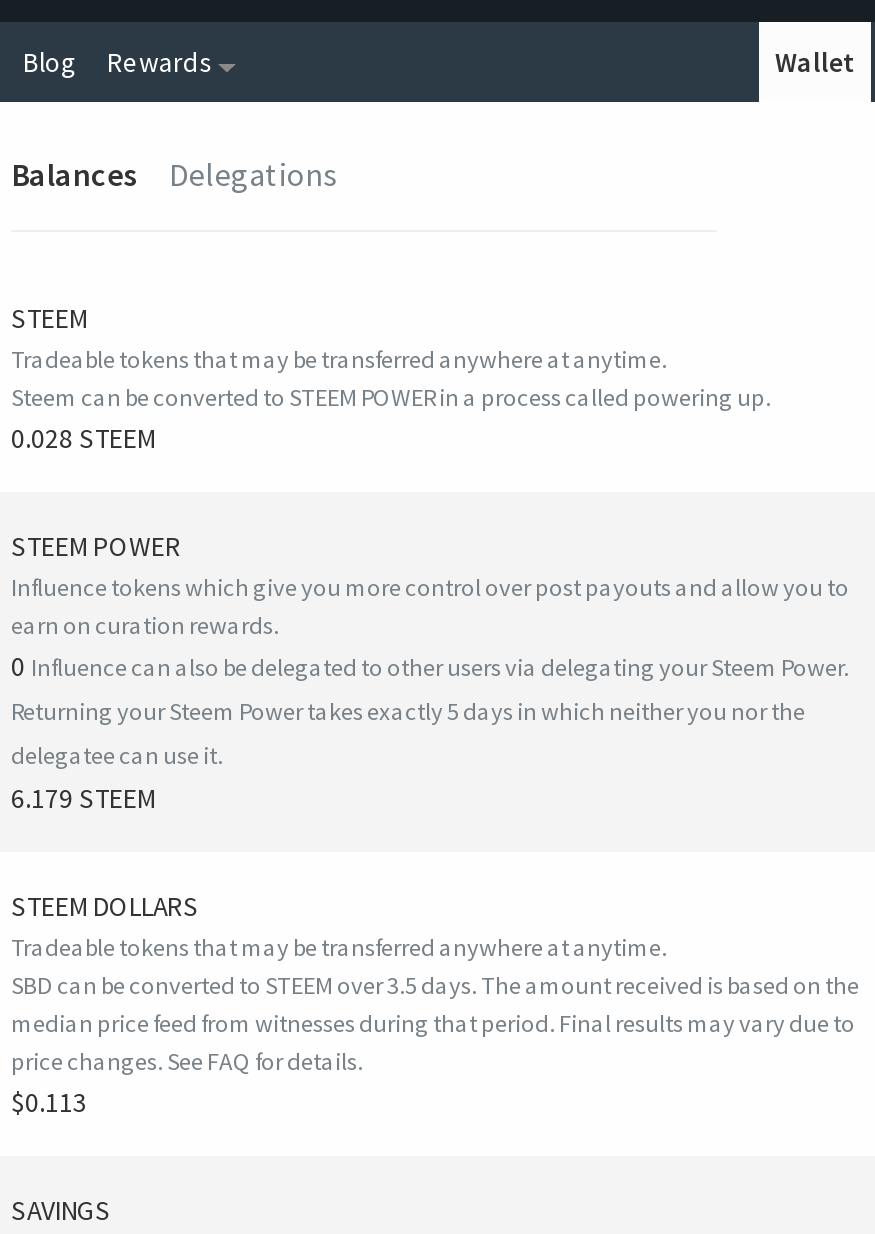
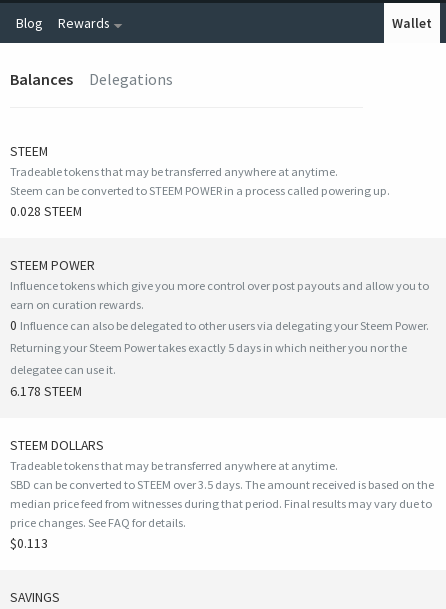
- 6.179 STEEM
+ 6.178 STEEM
